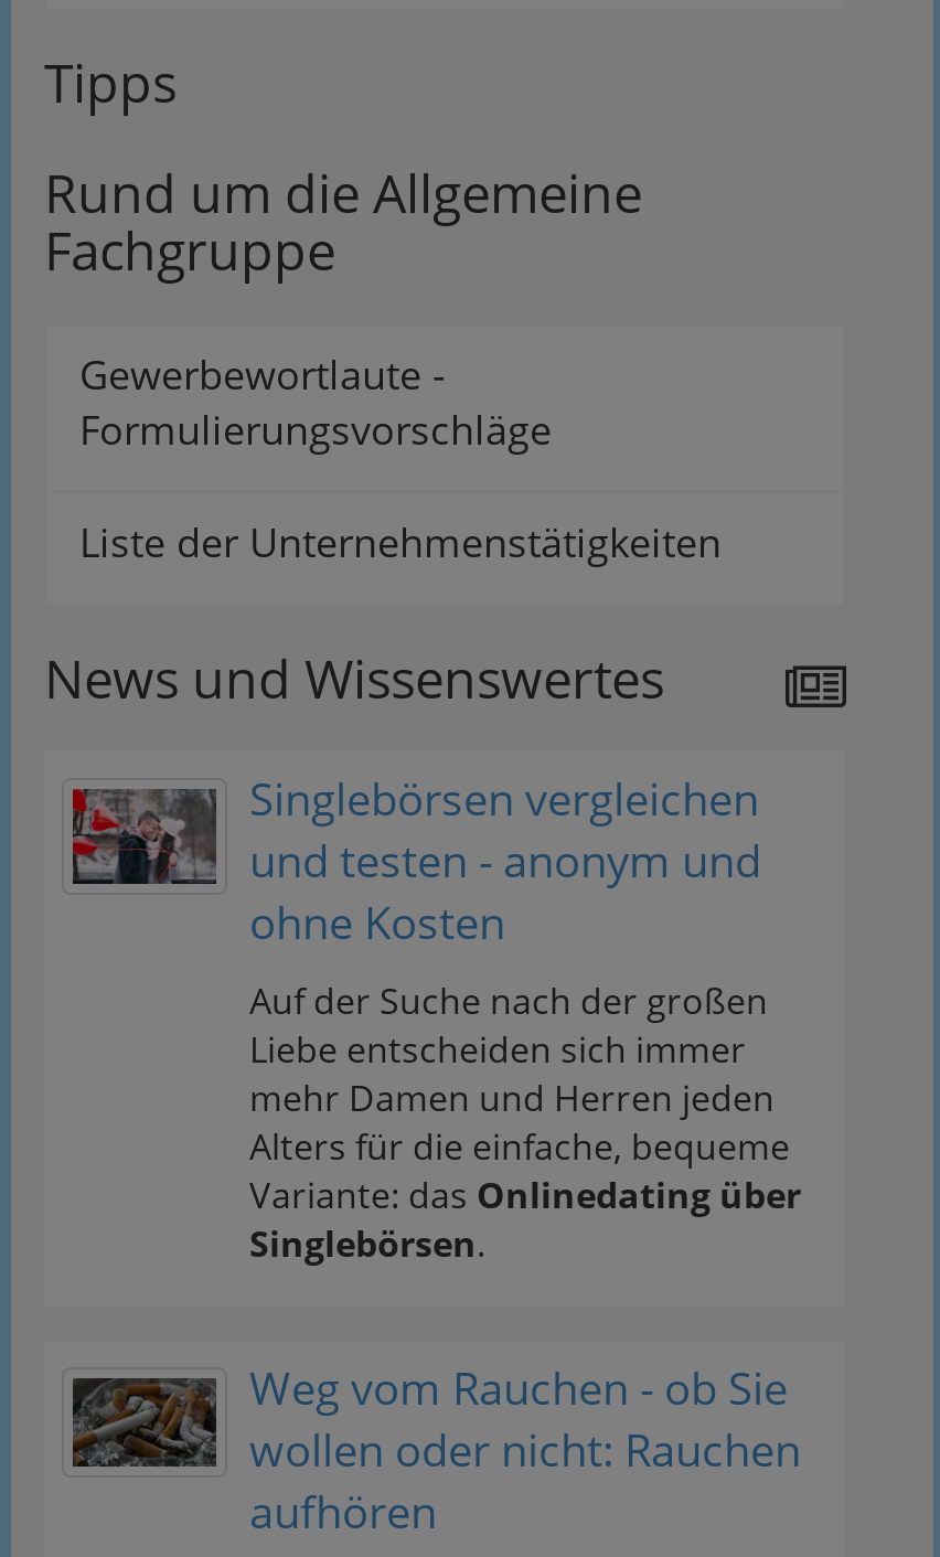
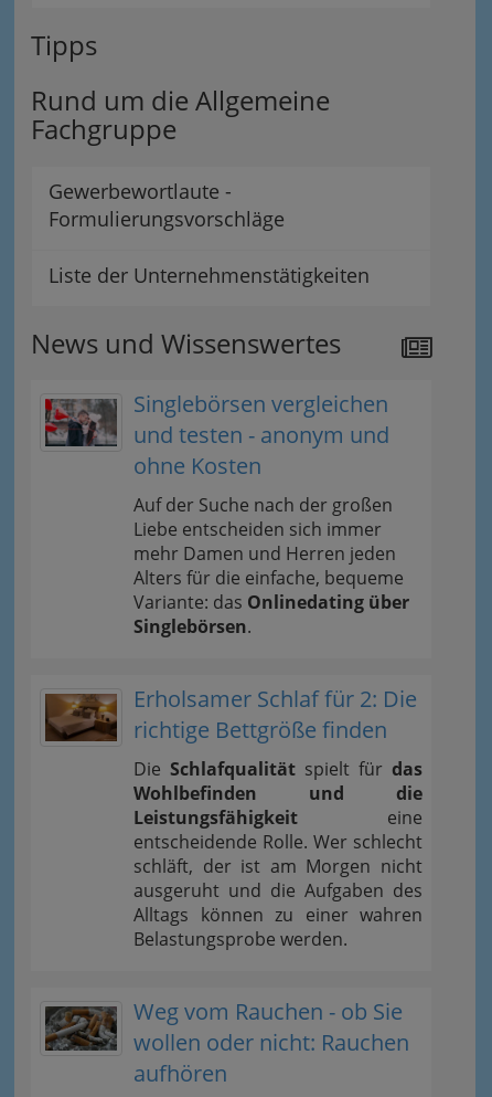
+ [image]
+ Erholsamer Schlaf für 2: Die
+ richtige Bettgröße finden
+ Die Schlafqualität spielt für das
+ Wohlbefinden und die
+ Leistungsfähigkeit eine
+ entscheidende Rolle. Wer schlecht
+ schläft, der ist am Morgen nicht
+ ausgeruht und die Aufgaben des
+ Alltags können zu einer wahren
+ Belastungsprobe werden.
